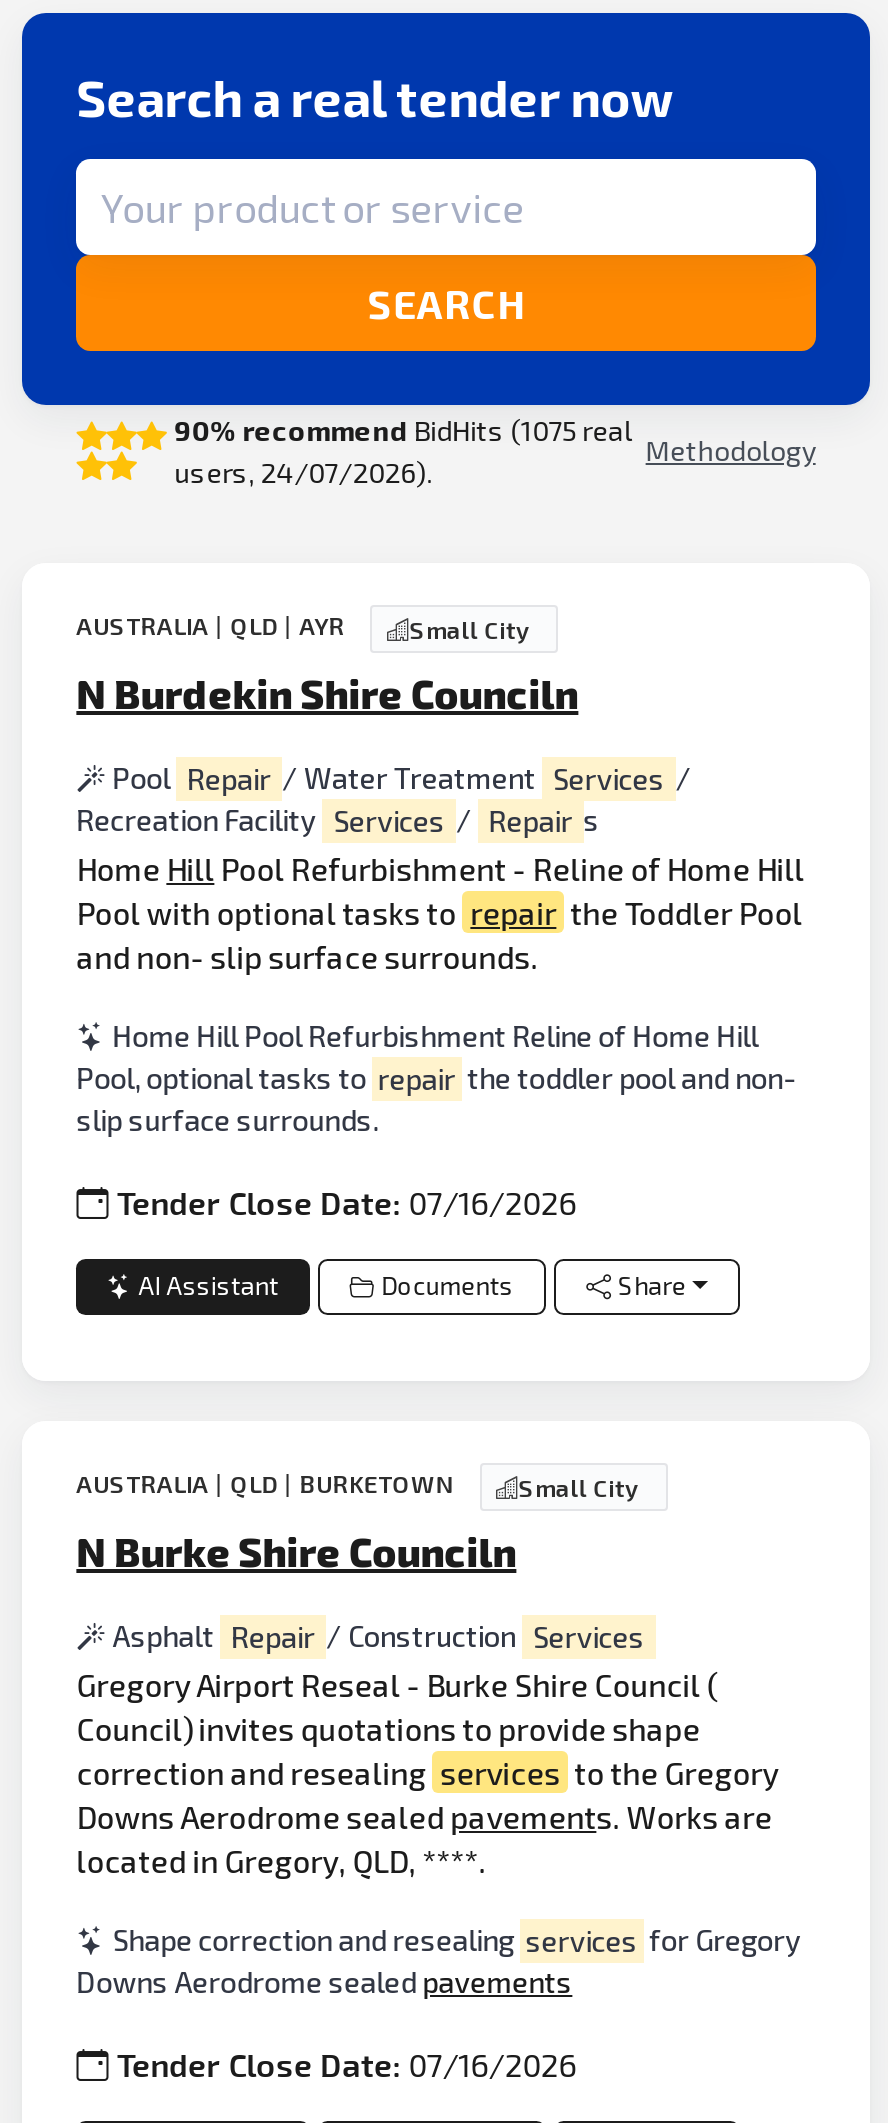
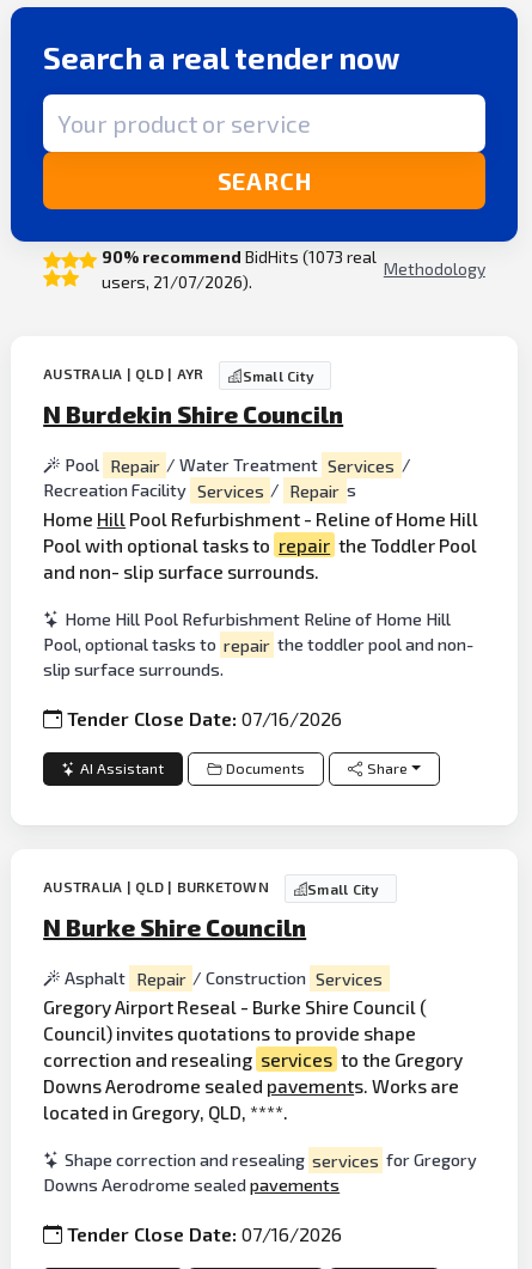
- 90% recommend BidHits (1075 real
+ 90% recommend BidHits (1073 real

- users, 24/07/2026).
+ users, 21/07/2026).
